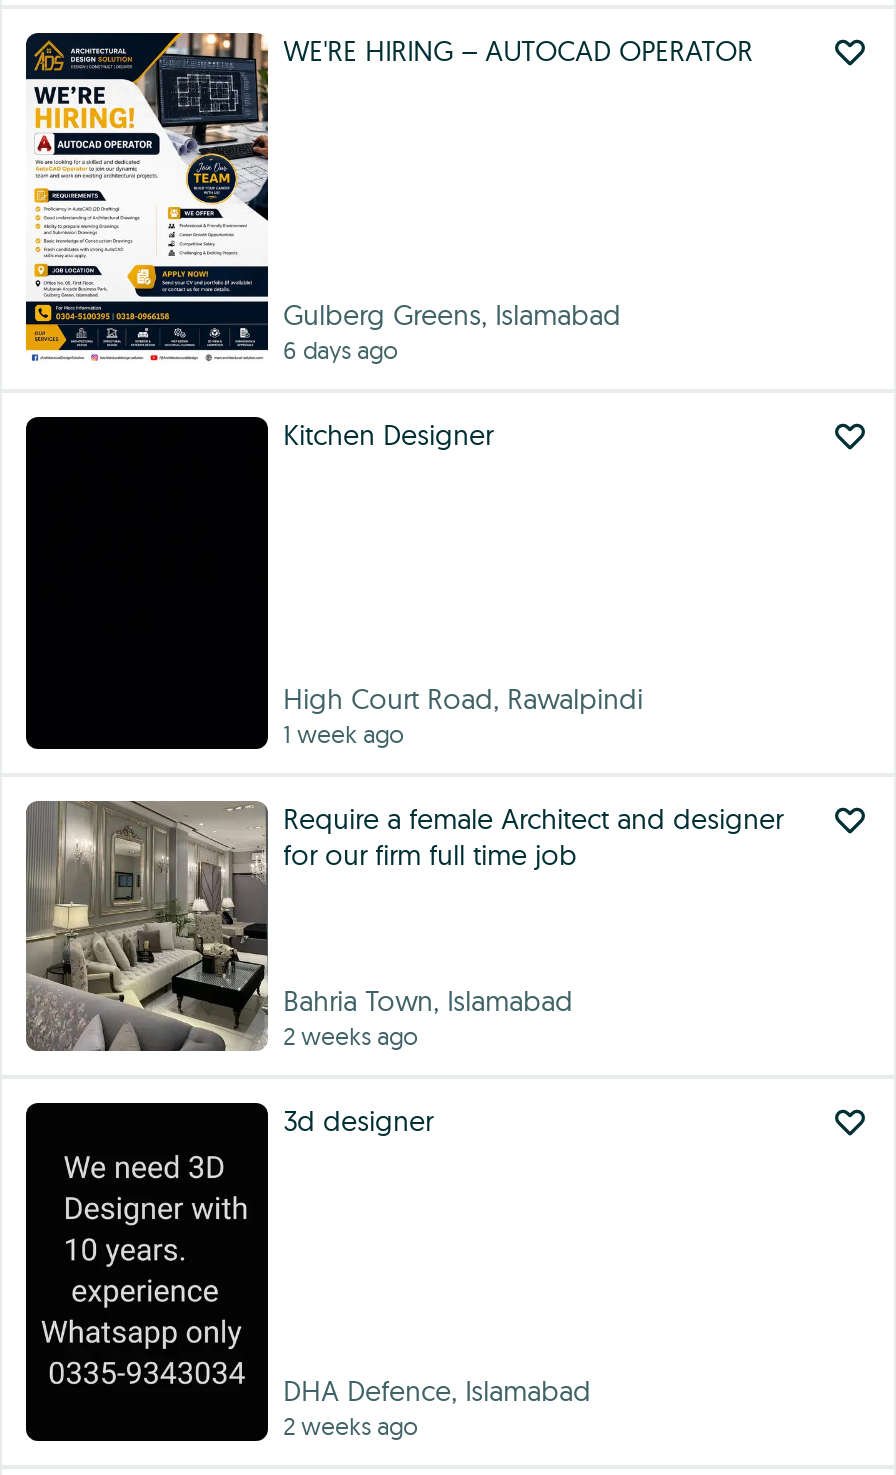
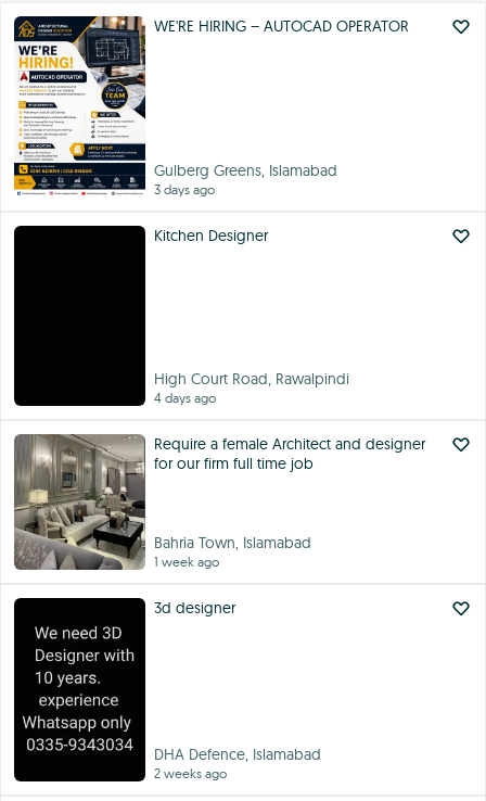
- 6 days ago
+ 3 days ago

- 1 week ago
+ 4 days ago

- 2 weeks ago
+ 1 week ago
